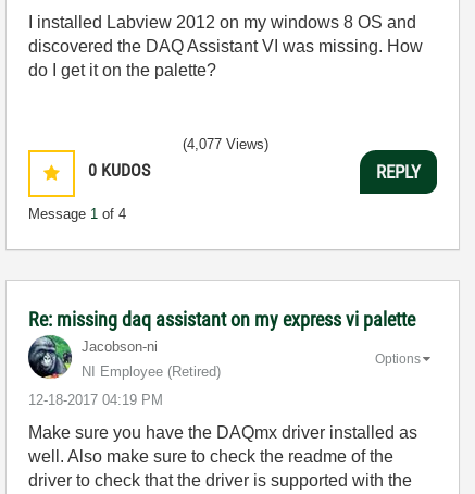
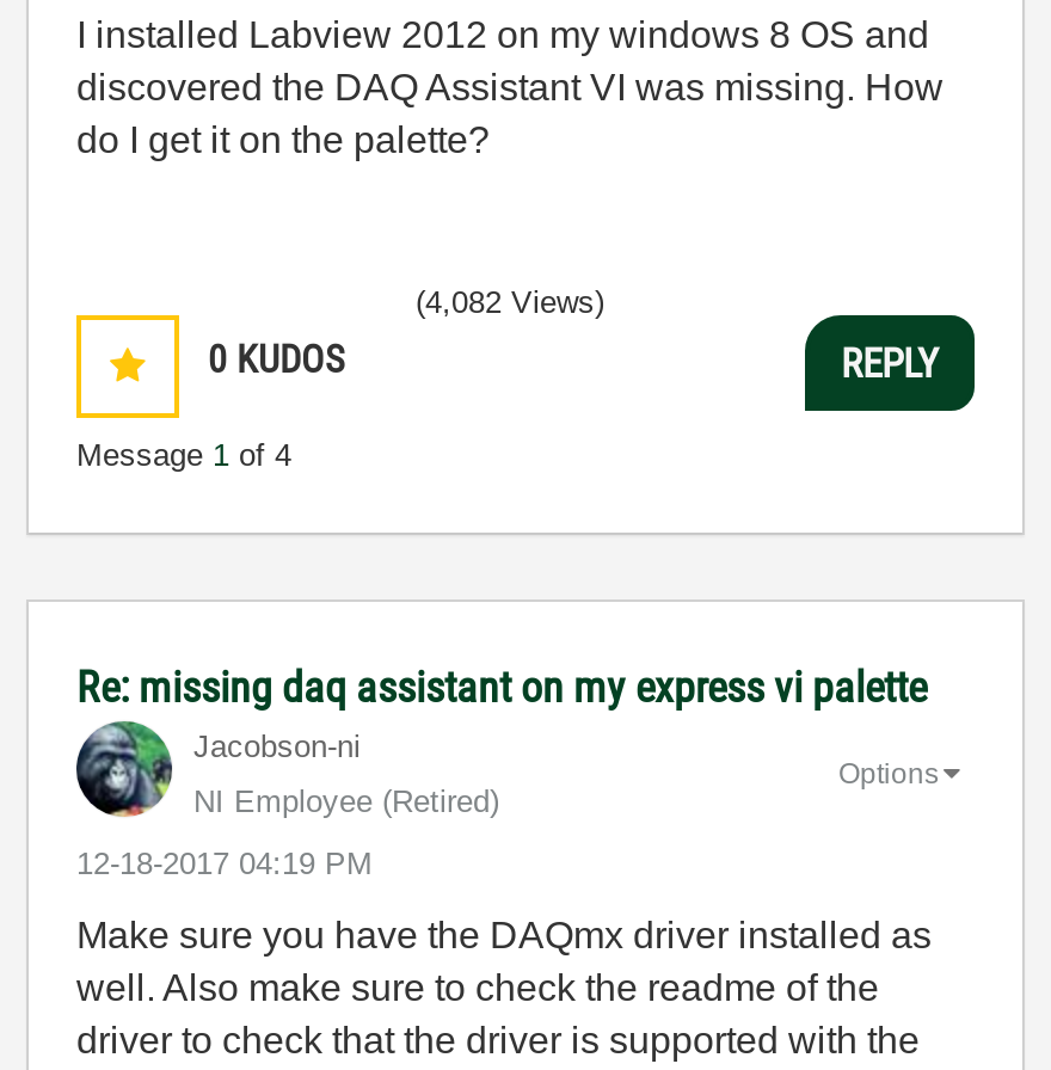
- (4,077 Views)
+ (4,082 Views)
